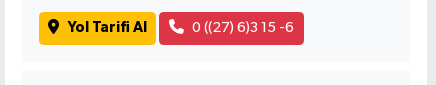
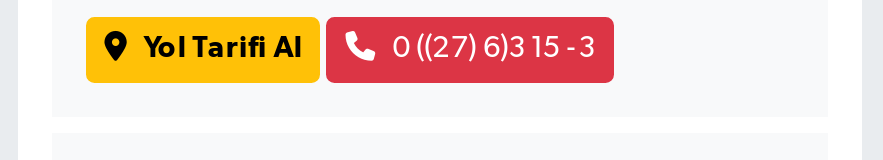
- 0 ((27) 6)3 15 -6
+ 0 ((27) 6)3 15 -3
